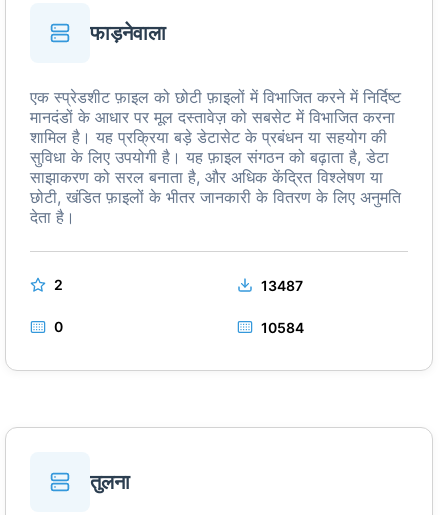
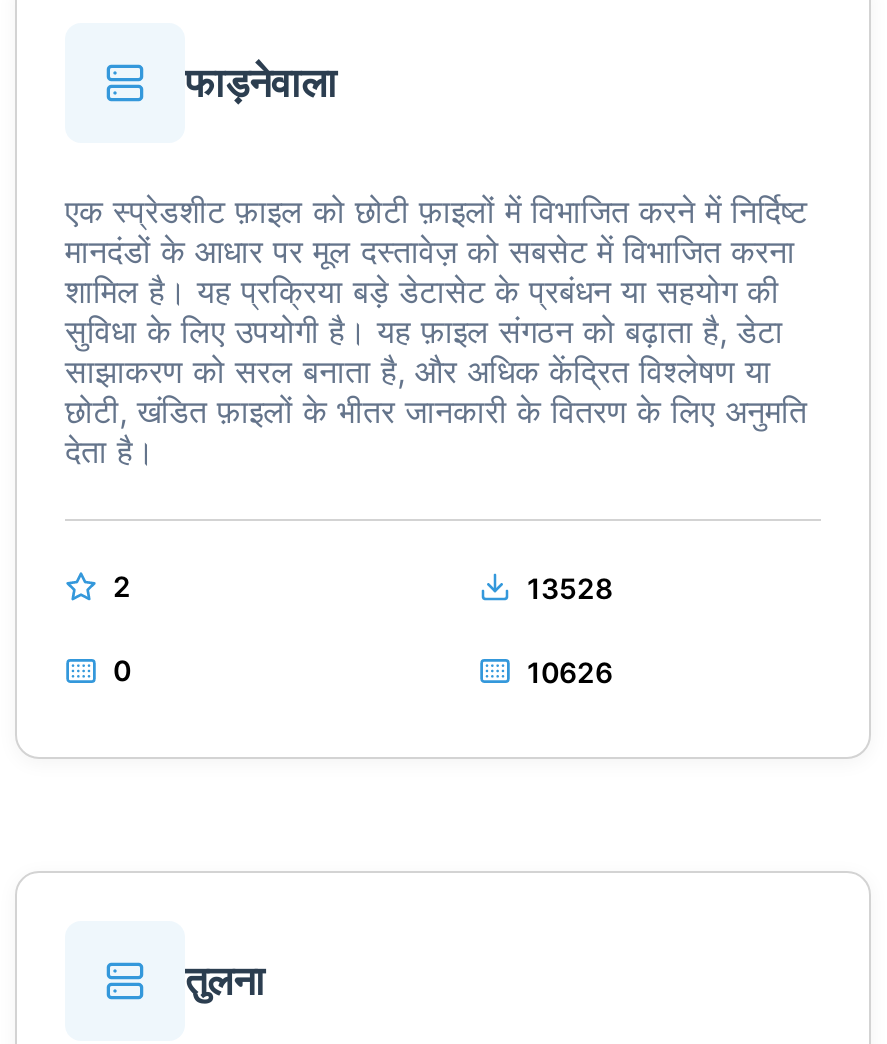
- 13487
+ 13528

- 10584
+ 10626
